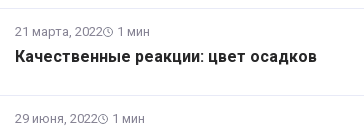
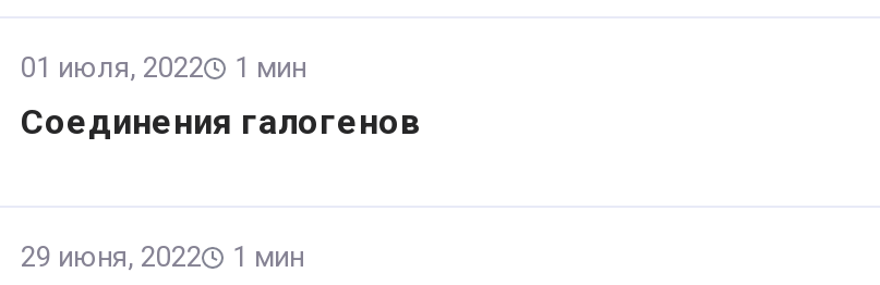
- 21 марта, 2022 1 мин
+ 01 июля, 2022 1 мин

- Качественные реакции: цвет осадков
+ Соединения галогенов
